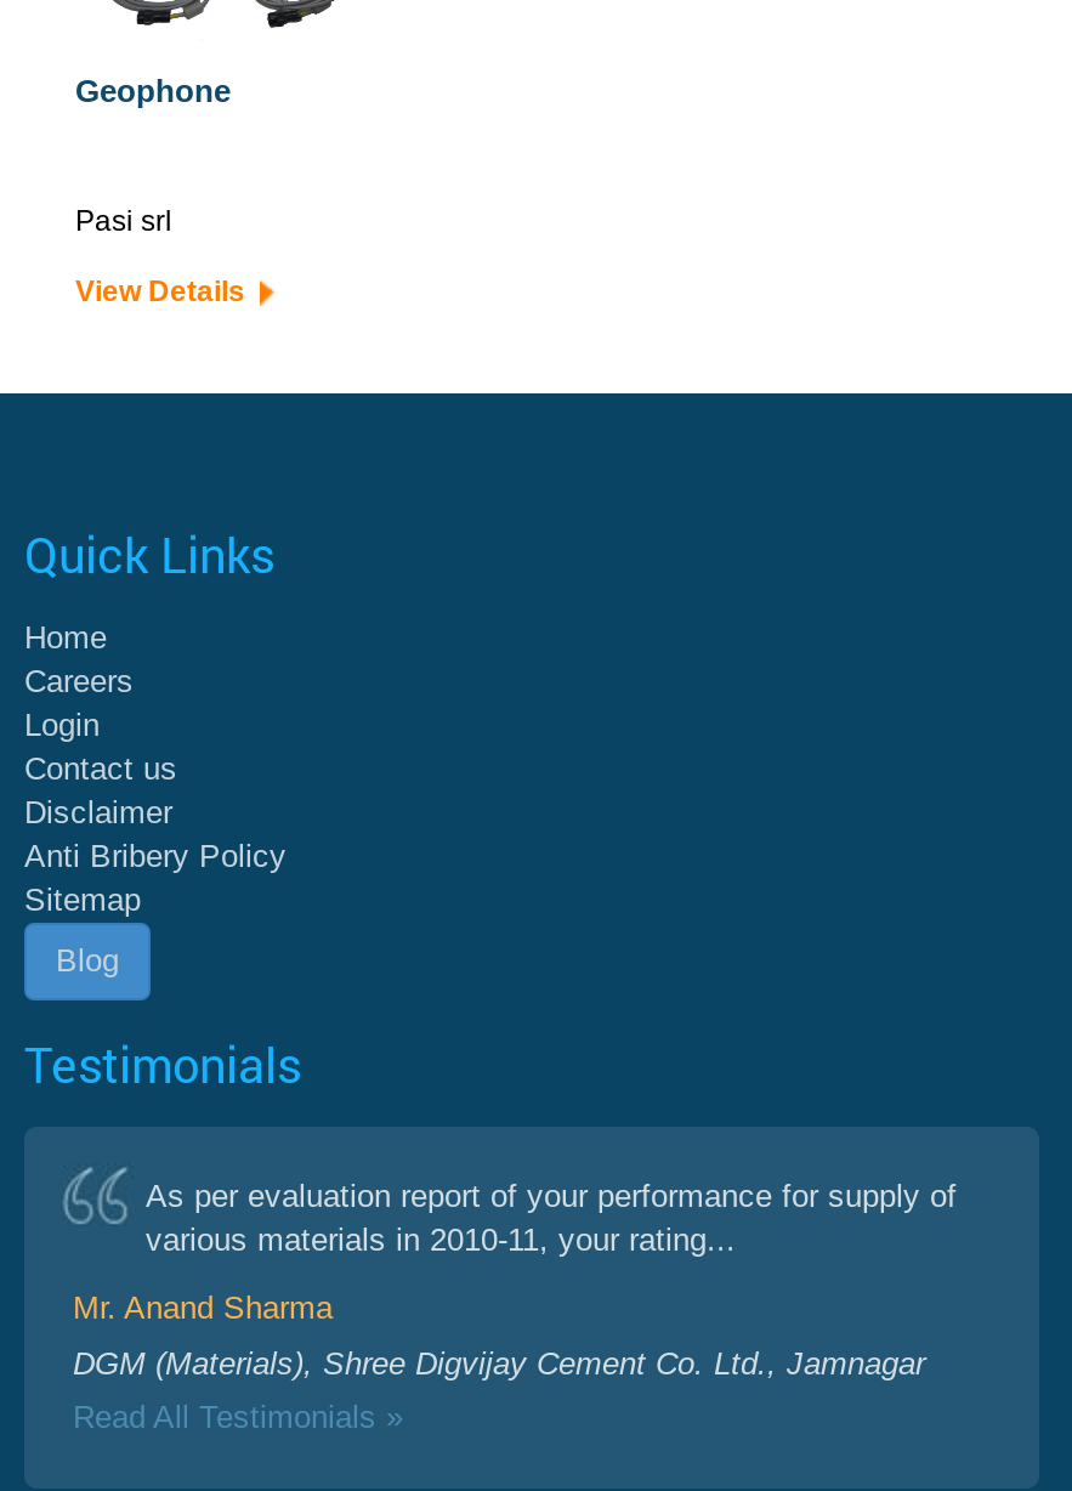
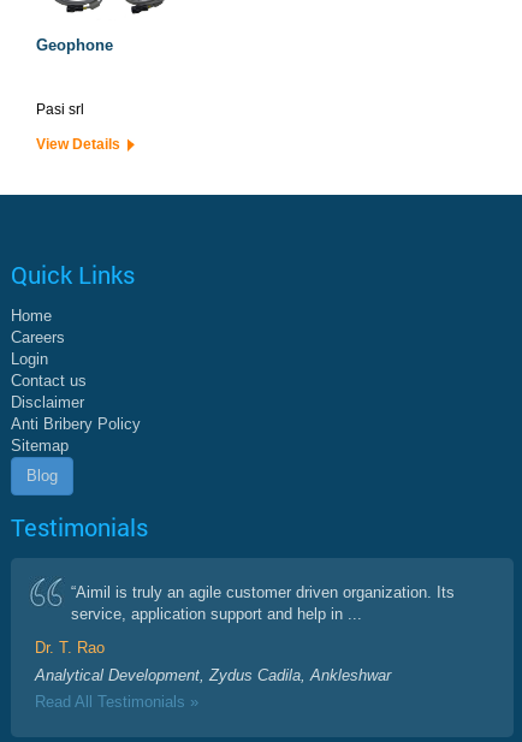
- As per evaluation report of your performance for supply of
- various materials in 2010-11, your rating...
+ “Aimil is truly an agile customer driven organization. Its
+ service, application support and help in ...

- Mr. Anand Sharma
+ Dr. T. Rao

- DGM (Materials), Shree Digvijay Cement Co. Ltd., Jamnagar
+ Analytical Development, Zydus Cadila, Ankleshwar
